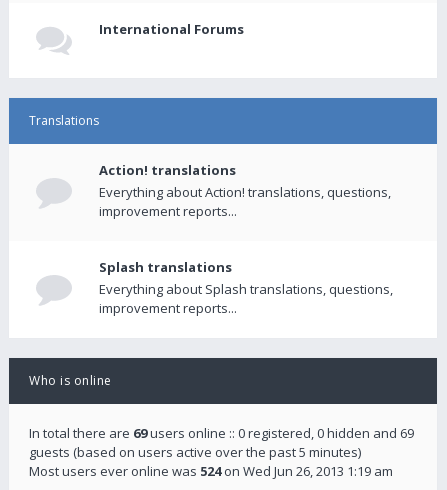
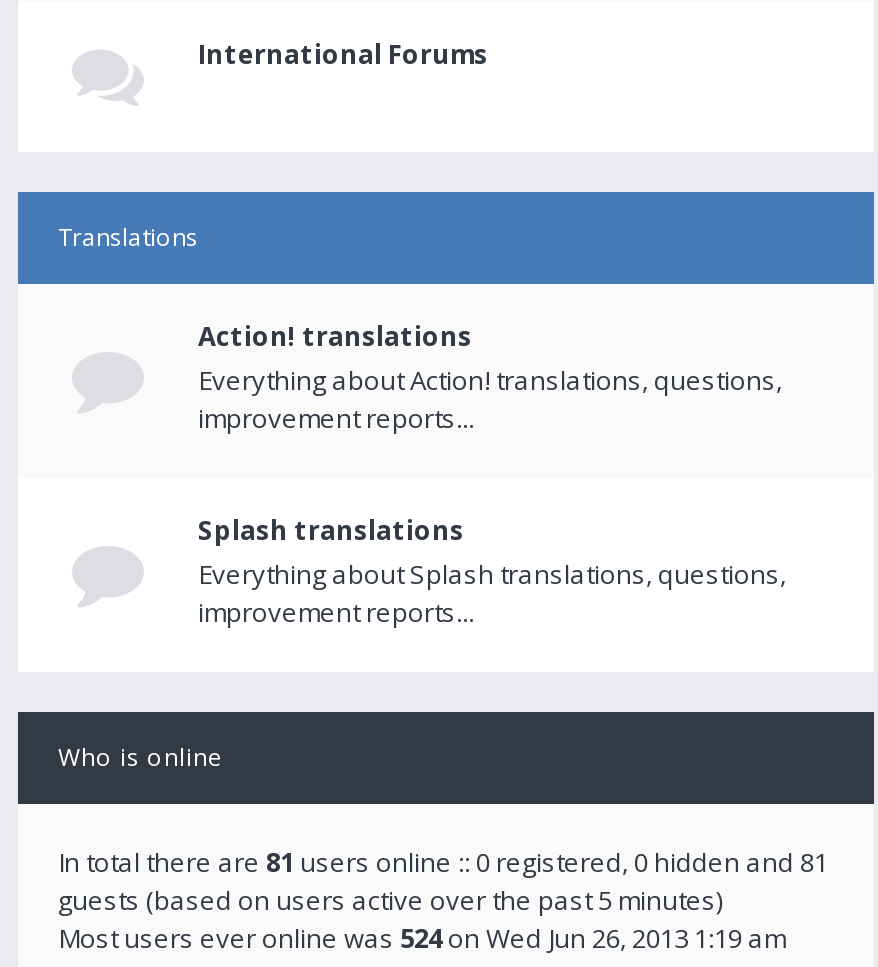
- In total there are 69 users online :: 0 registered, 0 hidden and 69
+ In total there are 81 users online :: 0 registered, 0 hidden and 81
